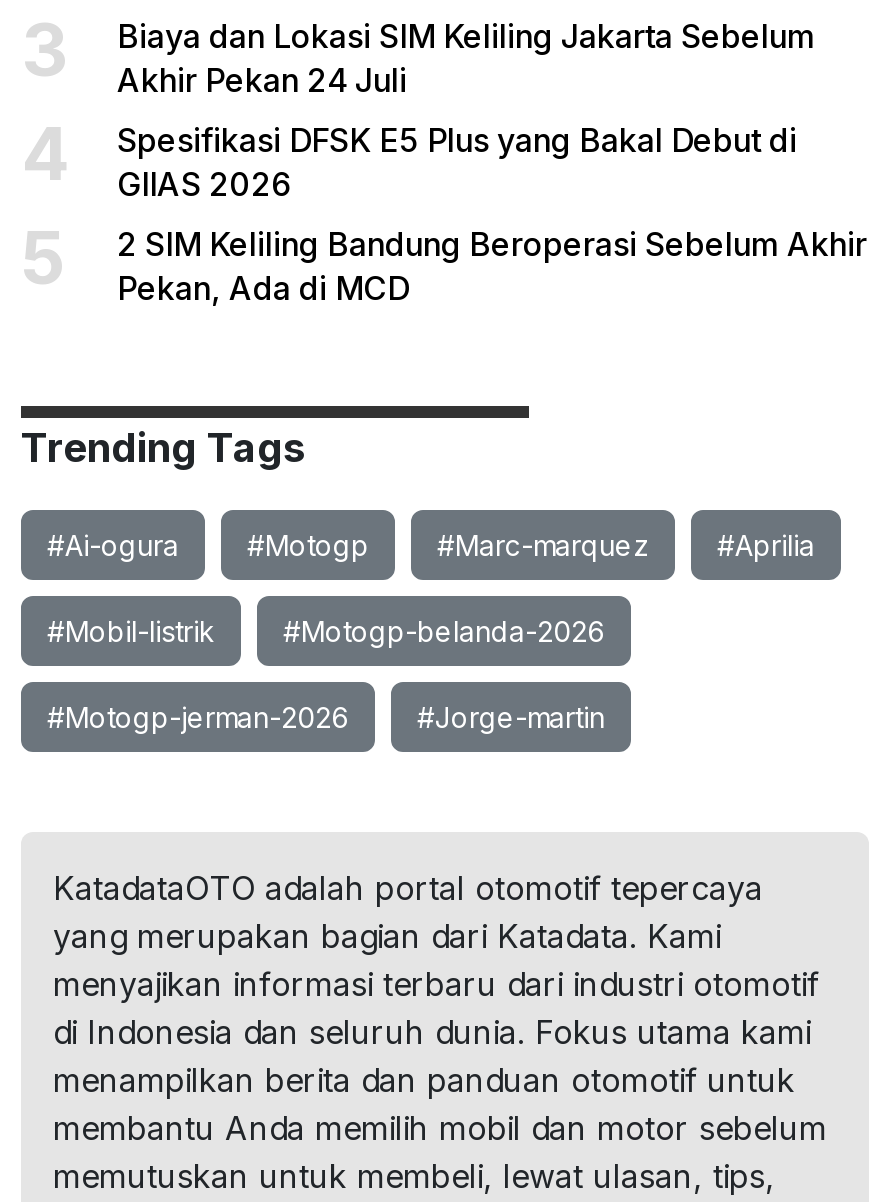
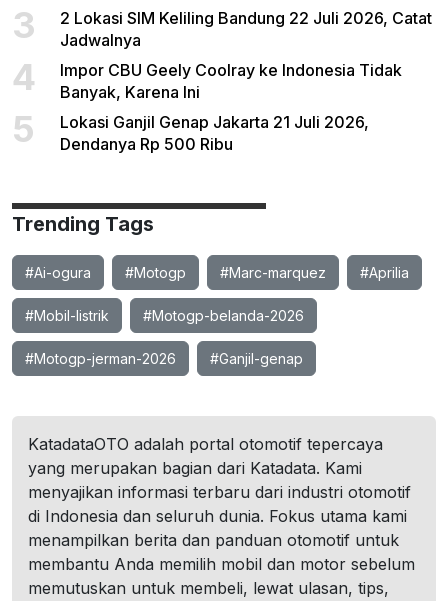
- Biaya dan Lokasi SIM Keliling Jakarta Sebelum
- Akhir Pekan 24 Juli
+ 2 Lokasi SIM Keliling Bandung 22 Juli 2026, Catat
+ Jadwalnya

- Spesifikasi DFSK E5 Plus yang Bakal Debut di
- GIIAS 2026
+ Impor CBU Geely Coolray ke Indonesia Tidak
+ Banyak, Karena Ini

- 2 SIM Keliling Bandung Beroperasi Sebelum Akhir
- Pekan, Ada di MCD
+ Lokasi Ganjil Genap Jakarta 21 Juli 2026,
+ Dendanya Rp 500 Ribu

- #Jorge-martin
+ #Ganjil-genap
